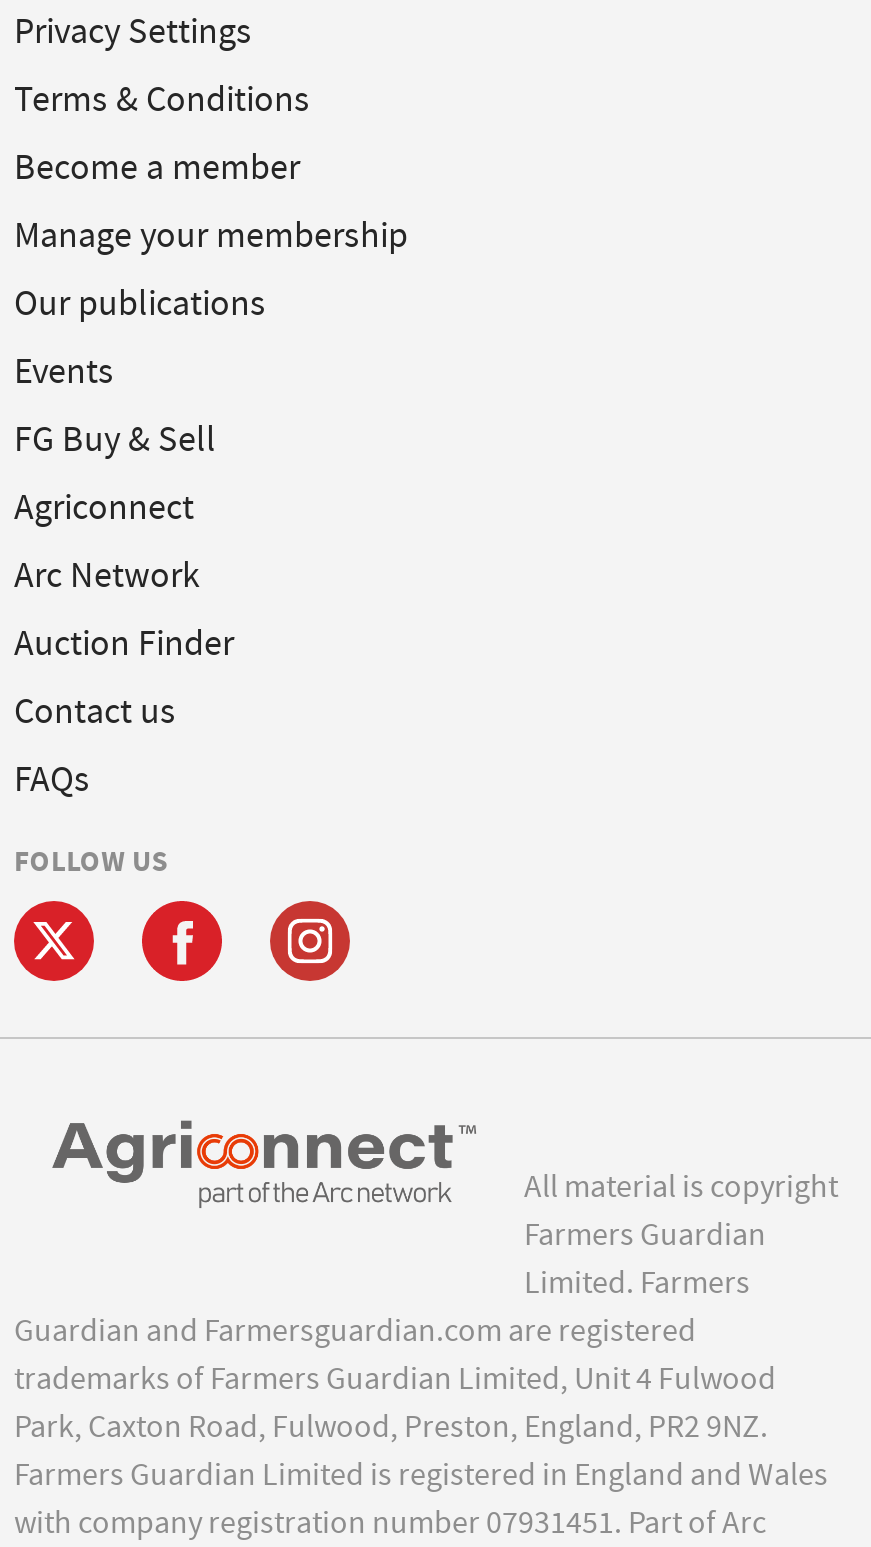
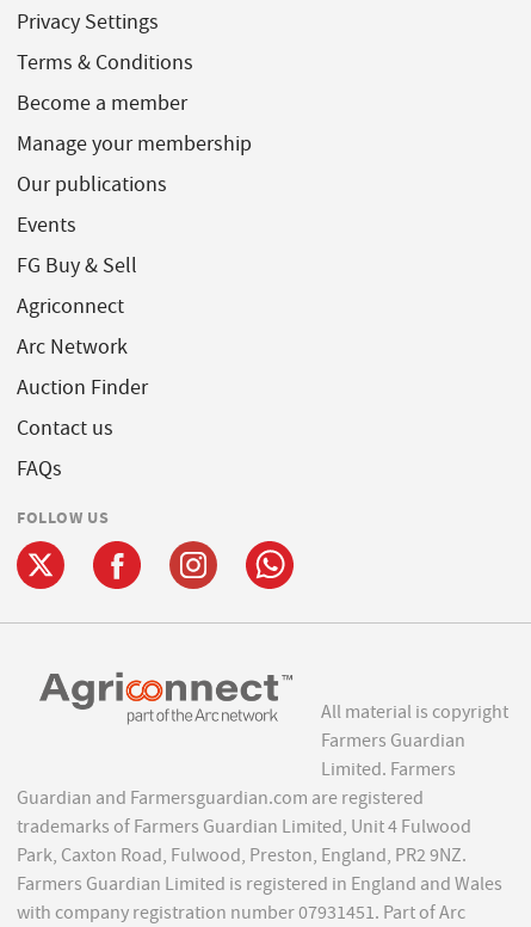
+ [image]
